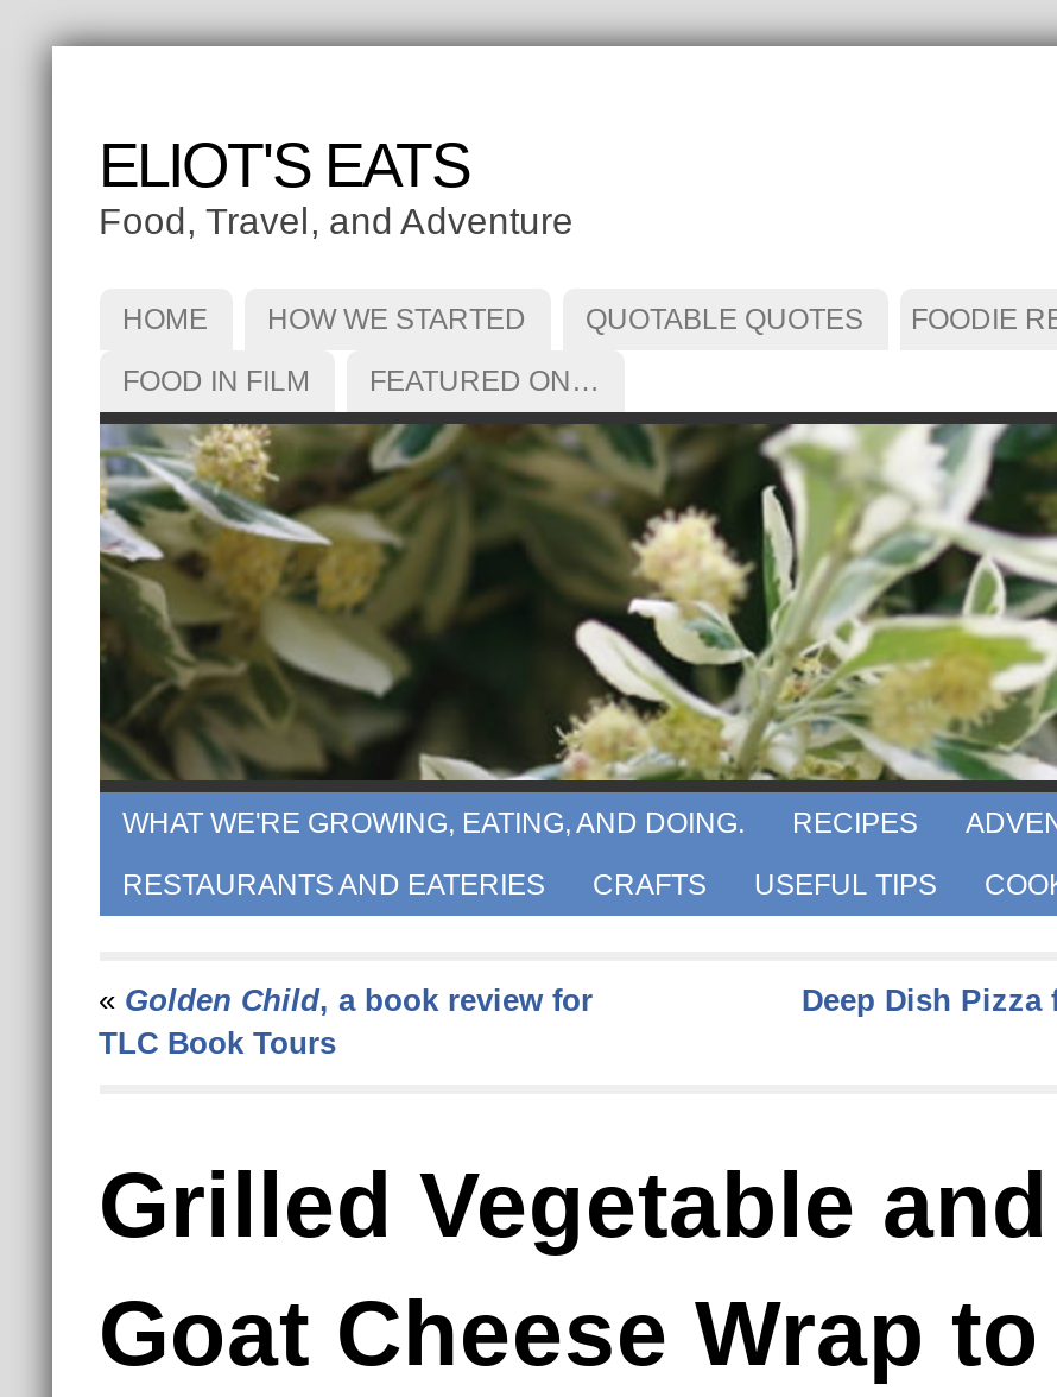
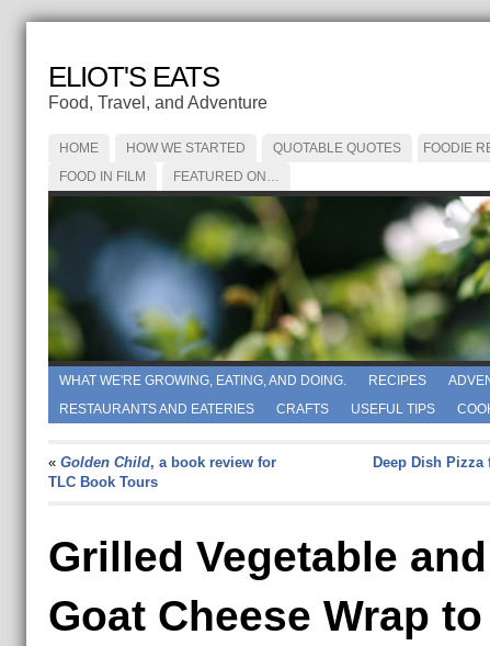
- [image]
+ [image]
